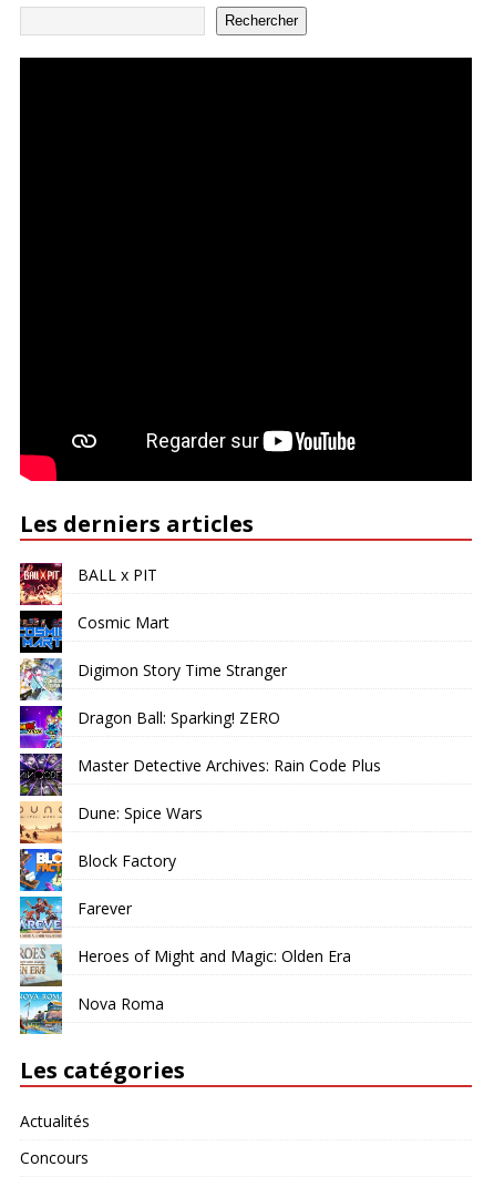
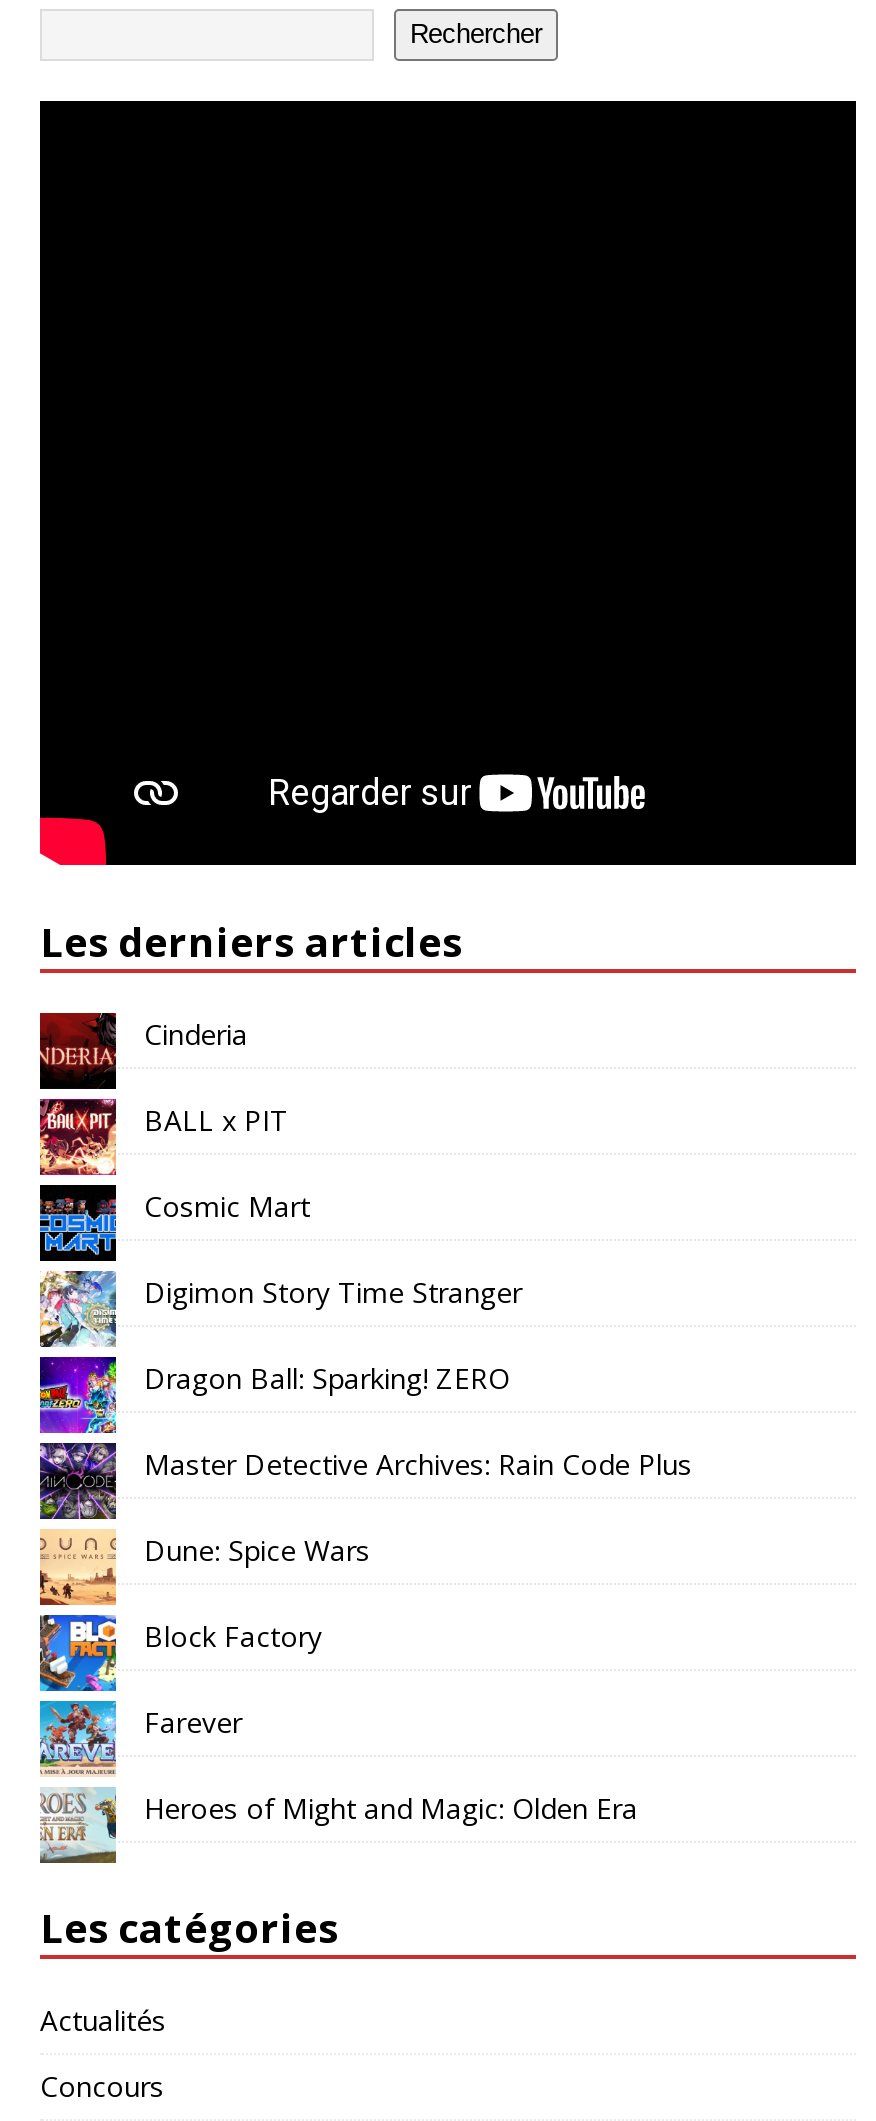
+ [image]
+ Cinderia

moved down: BALL x PIT | Cosmic Mart | Digimon Story Time Stranger | ... | Farever | Heroes of Might and Magic: Olden Era

- [image]
- Nova Roma
